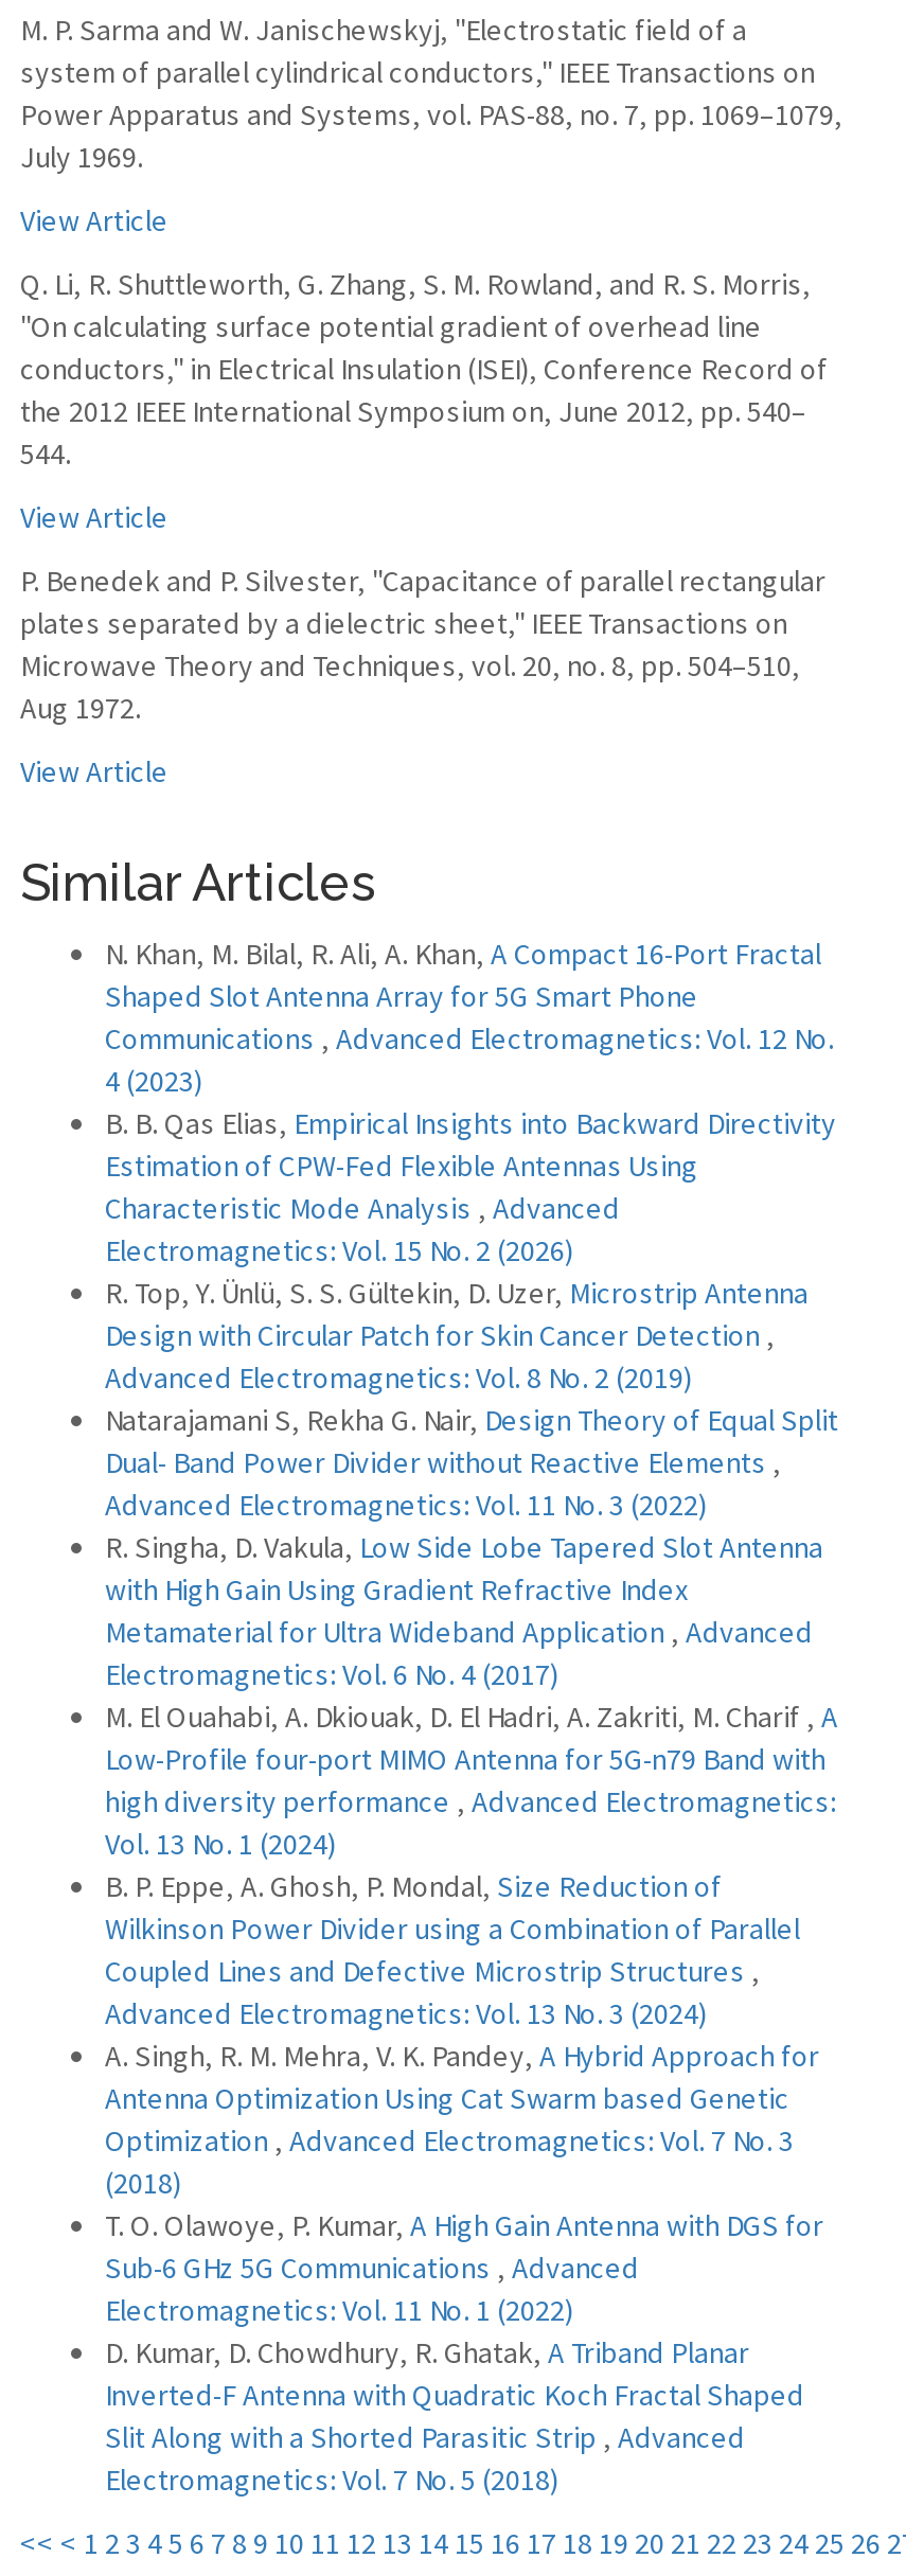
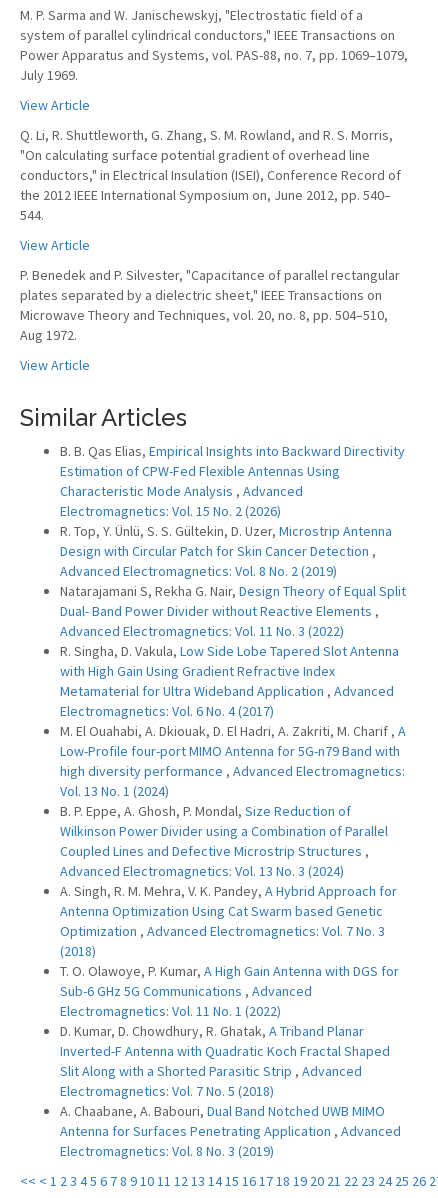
- N. Khan, M. Bilal, R. Ali, A. Khan, A Compact 16-Port Fractal
- Shaped Slot Antenna Array for 5G Smart Phone
- Communications, Advanced Electromagnetics: Vol. 12 No.
- 4 (2023)

moved up: B. B. Qas Elias, Empirical Insights into Backward Directivity | Estimation of CPW-Fed Flexible Antennas Using | Characteristic Mode Analysis, Advanced | ... | Slit Along with a Shorted Parasitic Strip, Advanced | Electromagnetics: Vol. 7 No. 5 (2018)

+ A. Chaabane, A. Babouri, Dual Band Notched UWB MIMO
+ Antenna for Surfaces Penetrating Application, Advanced
+ Electromagnetics: Vol. 8 No. 3 (2019)
